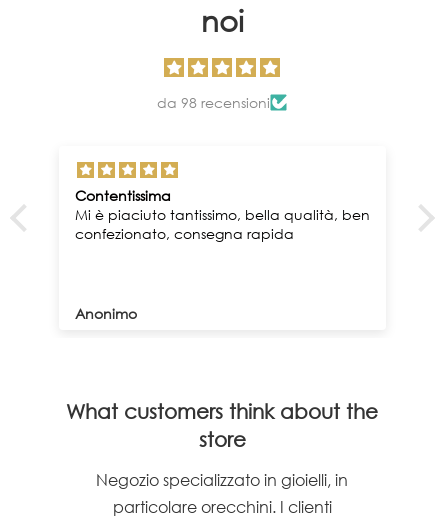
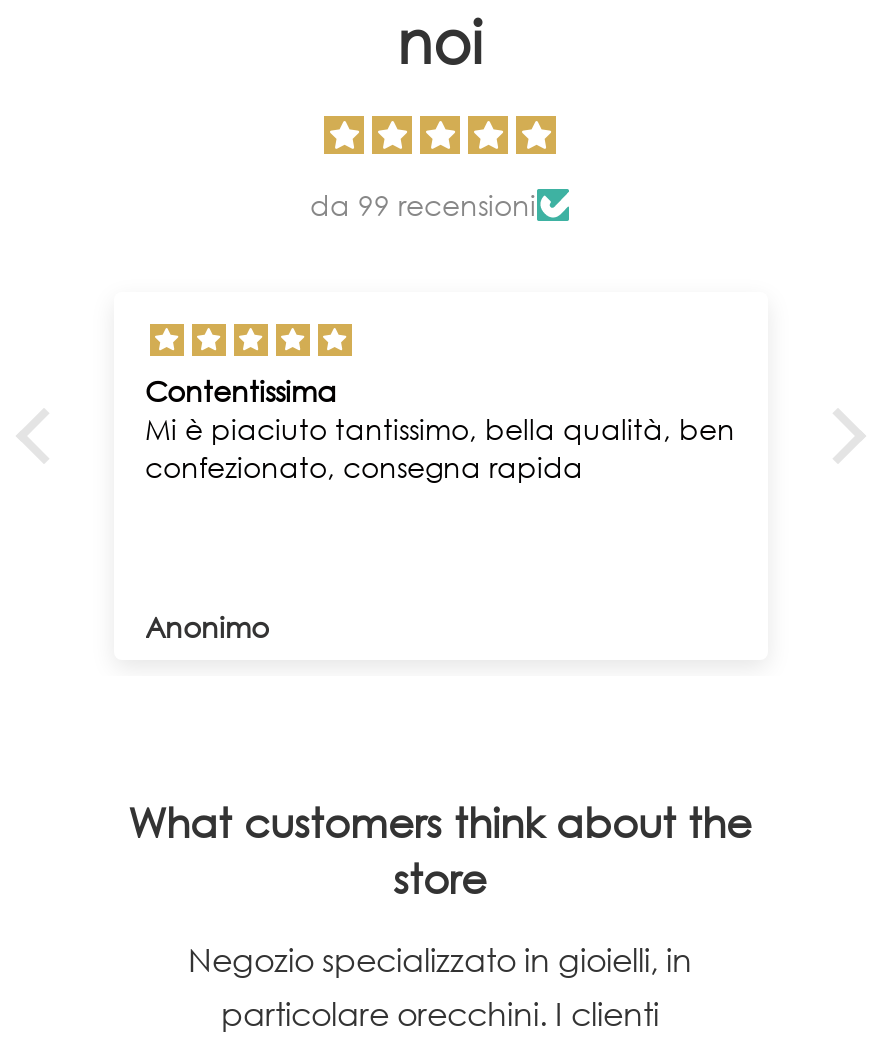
- da 98 recensioni
+ da 99 recensioni
